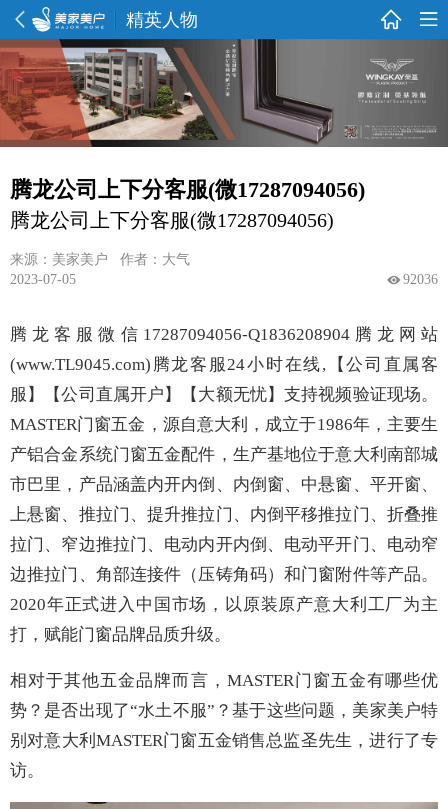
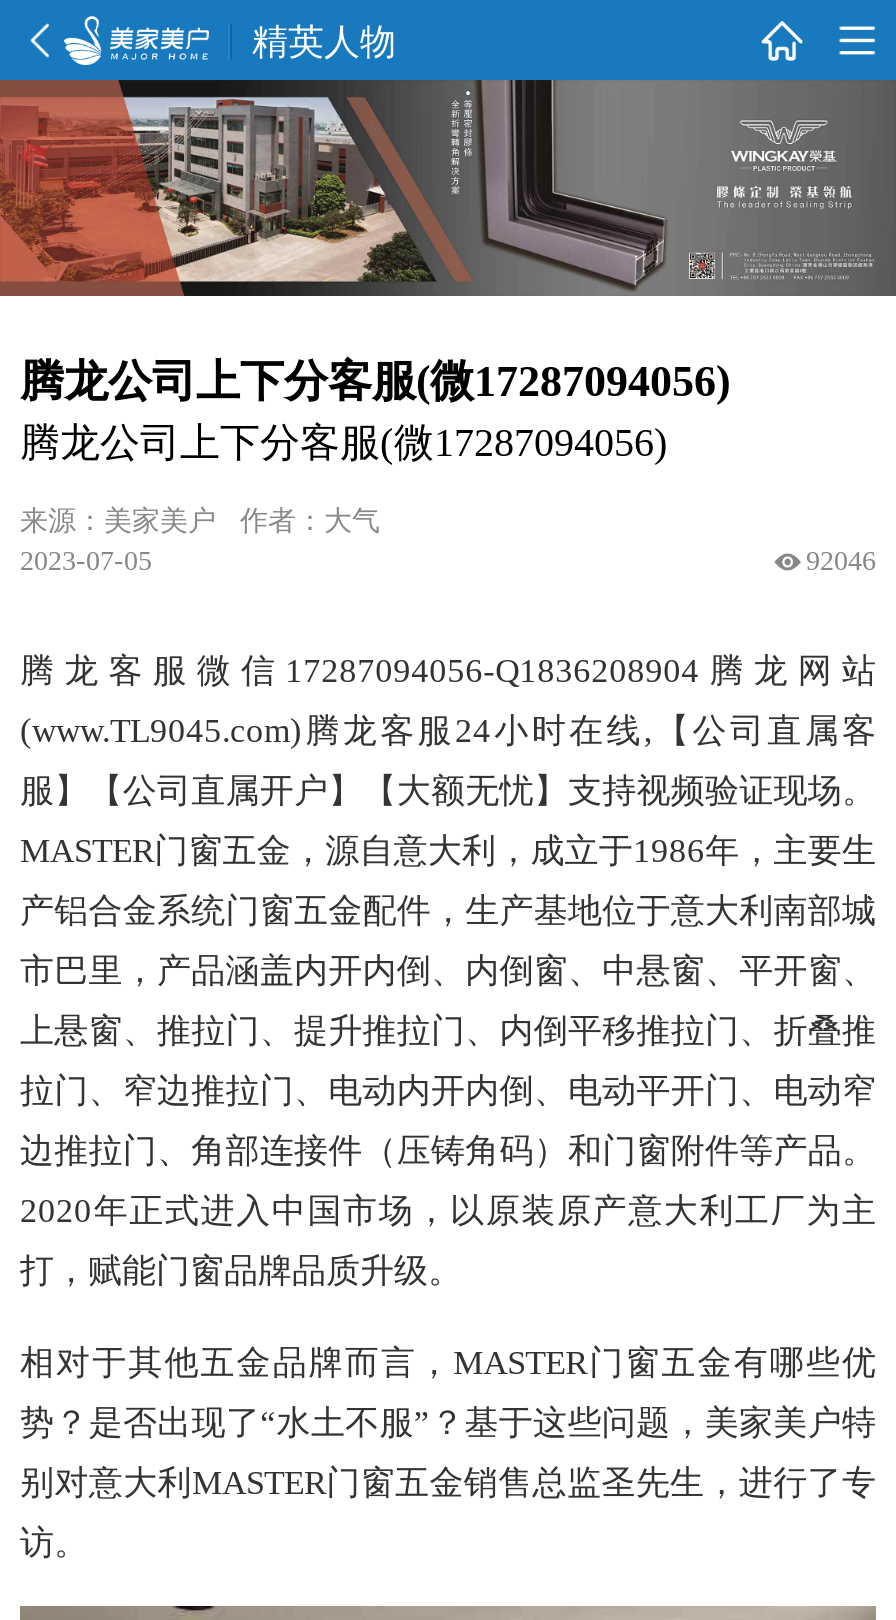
- 92036
+ 92046
